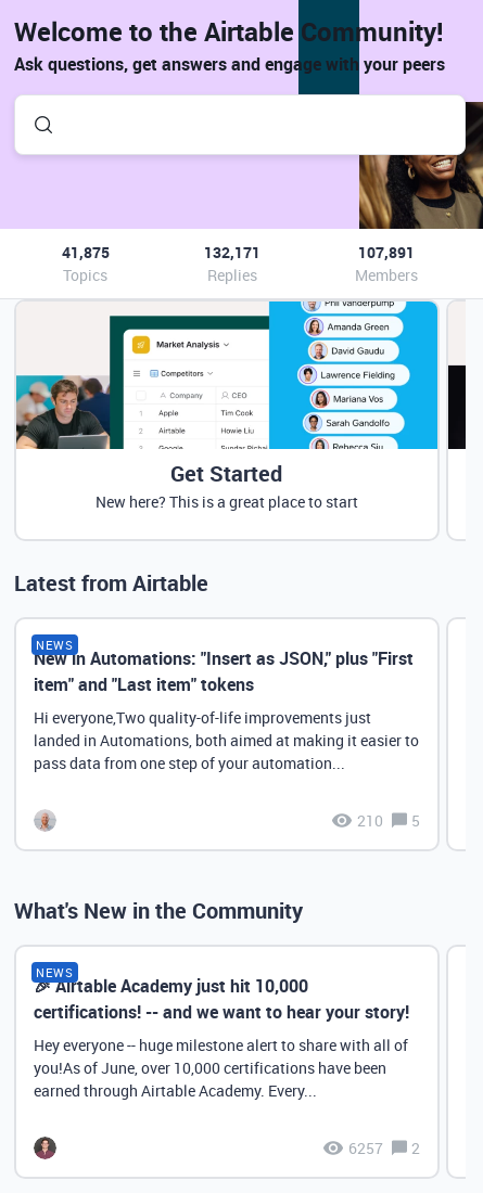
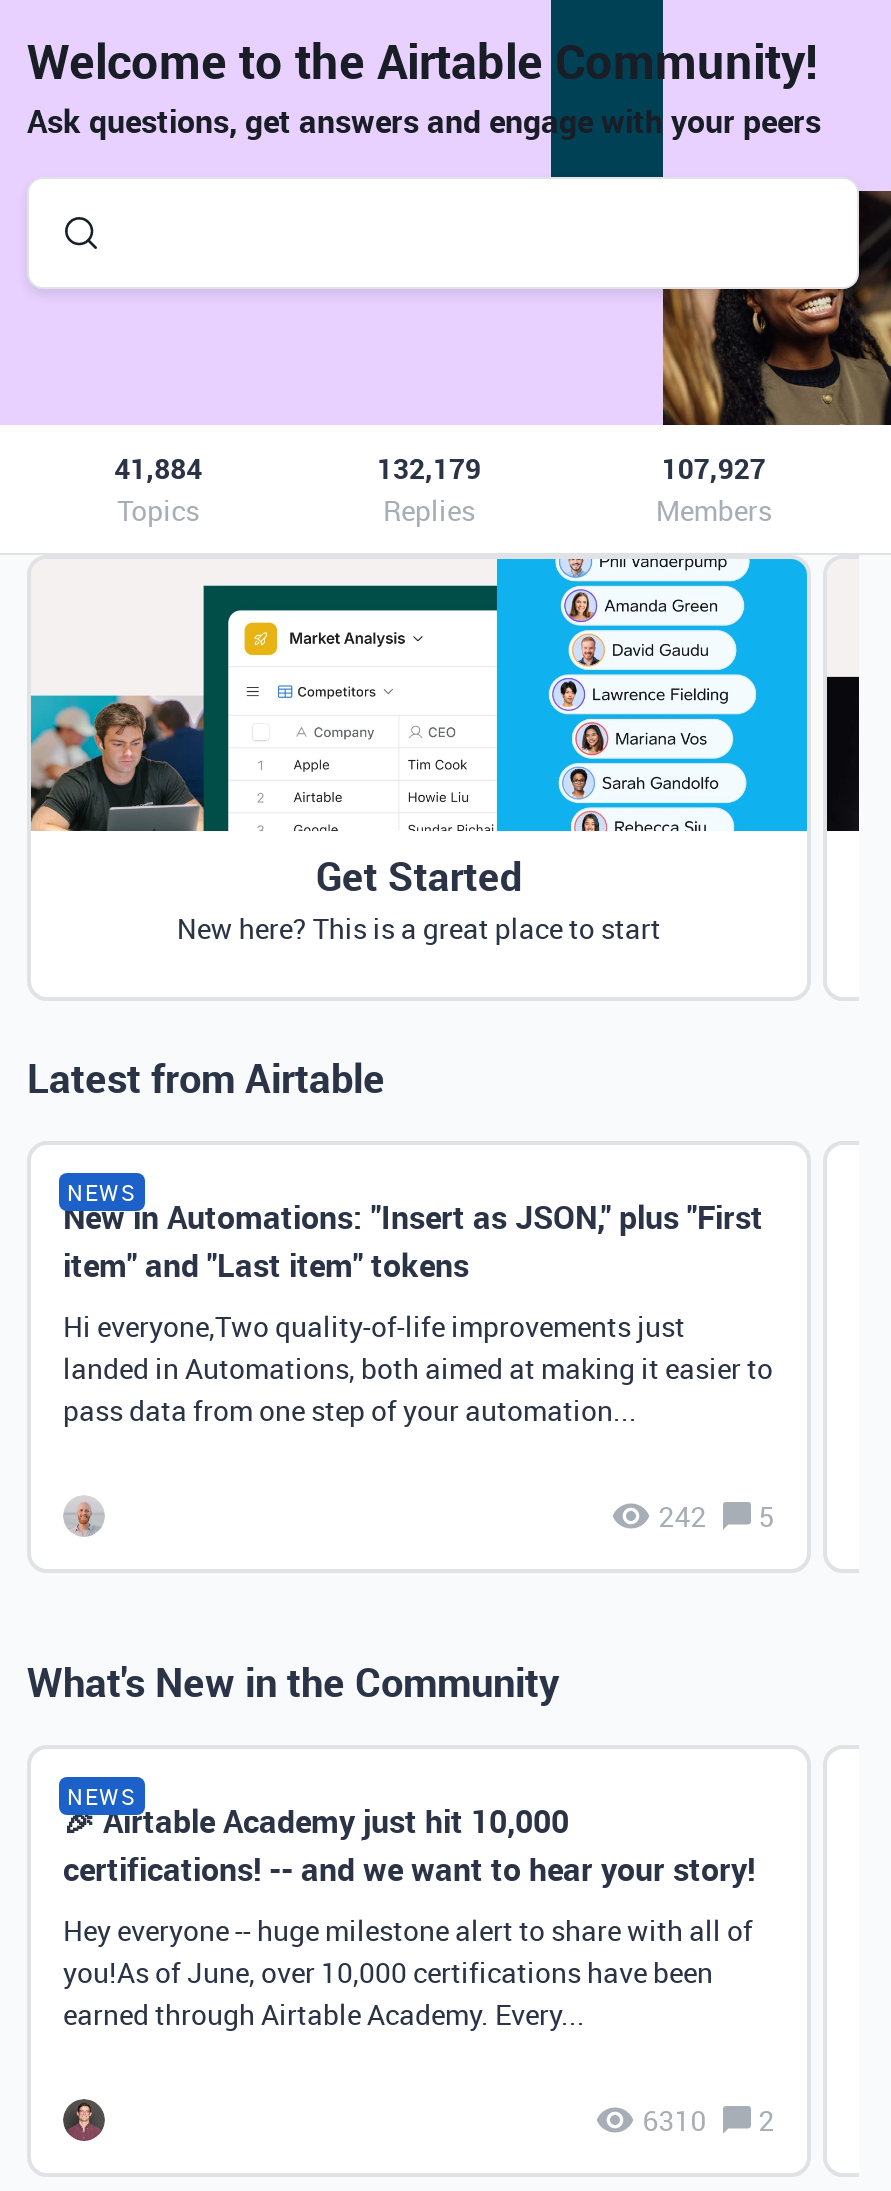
- 41,875
+ 41,884

- 132,171
+ 132,179

- 107,891
+ 107,927

- 210 5
+ 242 5

- 6257 2
+ 6310 2
